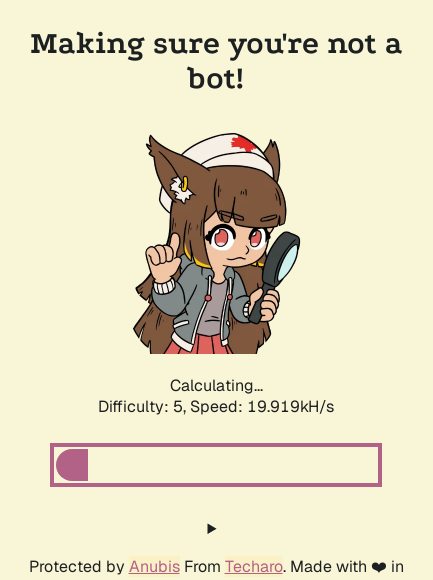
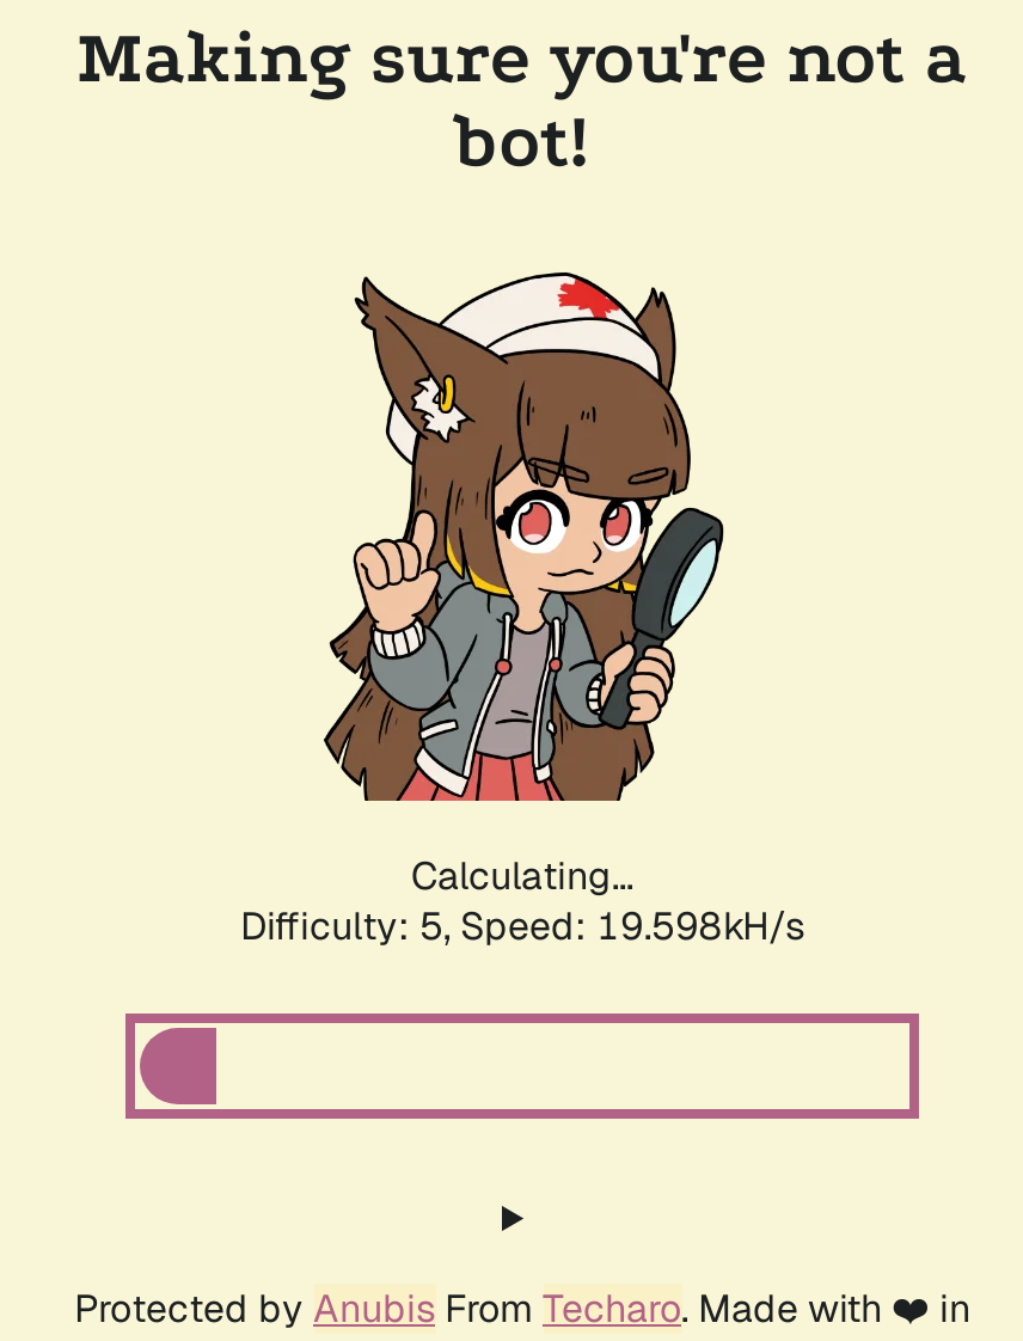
- Difficulty: 5, Speed: 19.919kH/s
+ Difficulty: 5, Speed: 19.598kH/s
